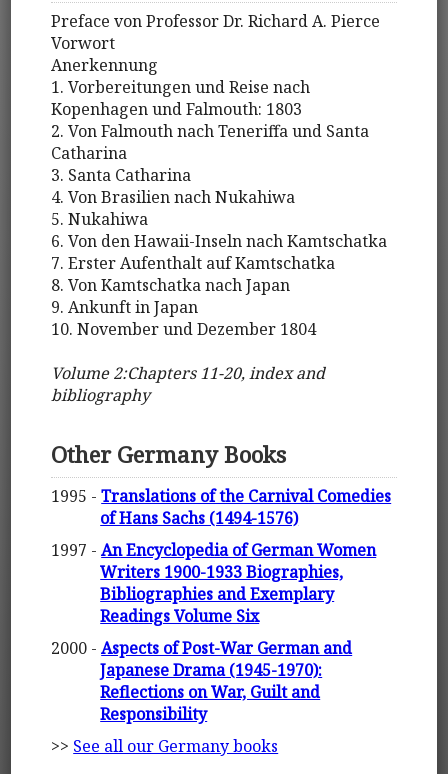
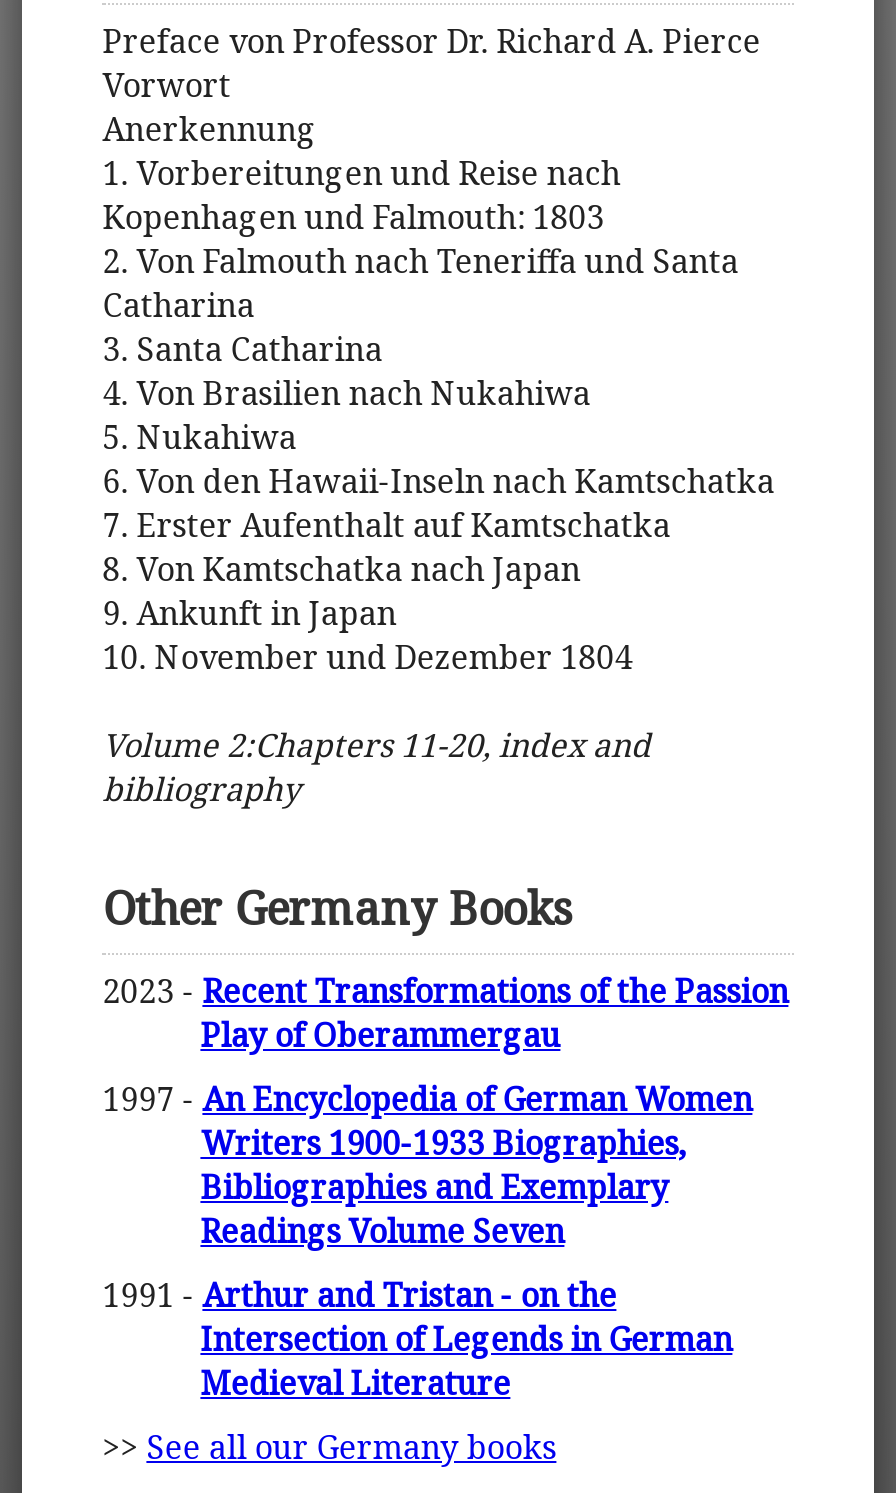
- 1995 - Translations of the Carnival Comedies
- of Hans Sachs (1494-1576)
+ 2023 - Recent Transformations of the Passion
+ Play of Oberammergau

- Readings Volume Six
+ Readings Volume Seven

- 2000 - Aspects of Post-War German and
- Japanese Drama (1945-1970):
- Reflections on War, Guilt and
- Responsibility
+ 1991 - Arthur and Tristan - on the
+ Intersection of Legends in German
+ Medieval Literature
